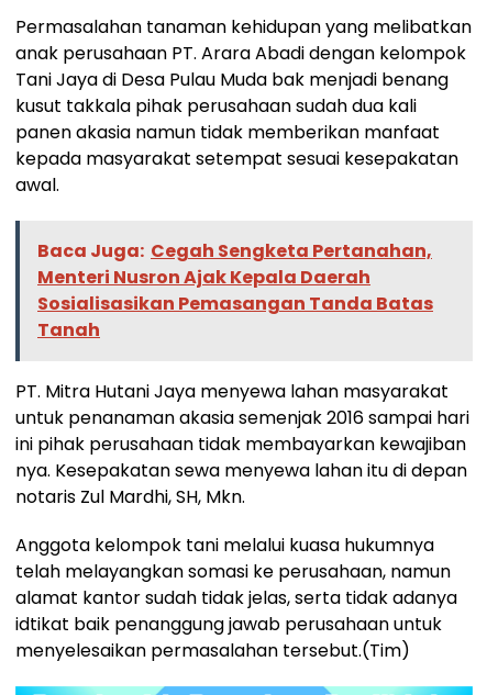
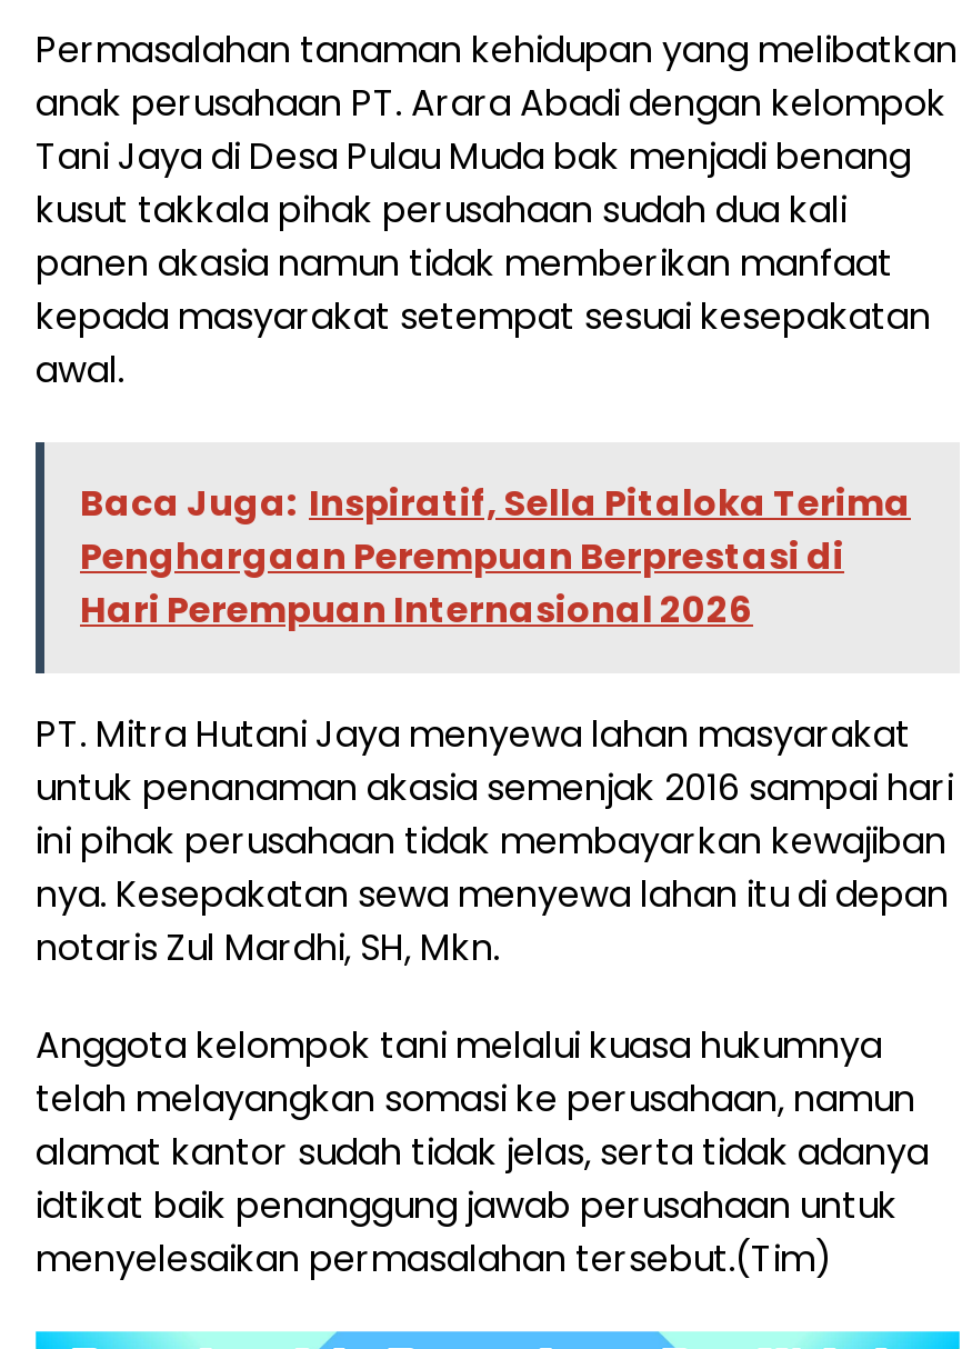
- Baca Juga: Cegah Sengketa Pertanahan,
- Menteri Nusron Ajak Kepala Daerah
- Sosialisasikan Pemasangan Tanda Batas
- Tanah
+ Baca Juga: Inspiratif, Sella Pitaloka Terima
+ Penghargaan Perempuan Berprestasi di
+ Hari Perempuan Internasional 2026
